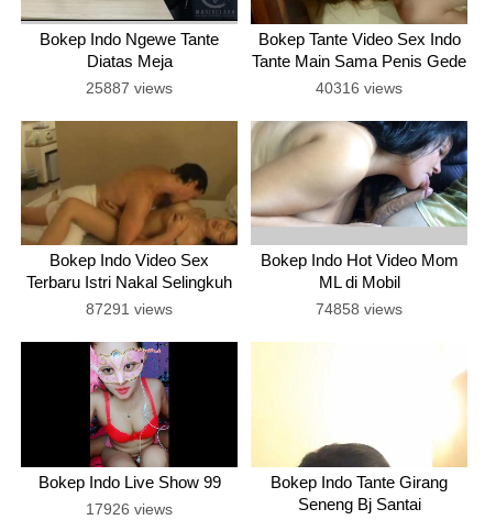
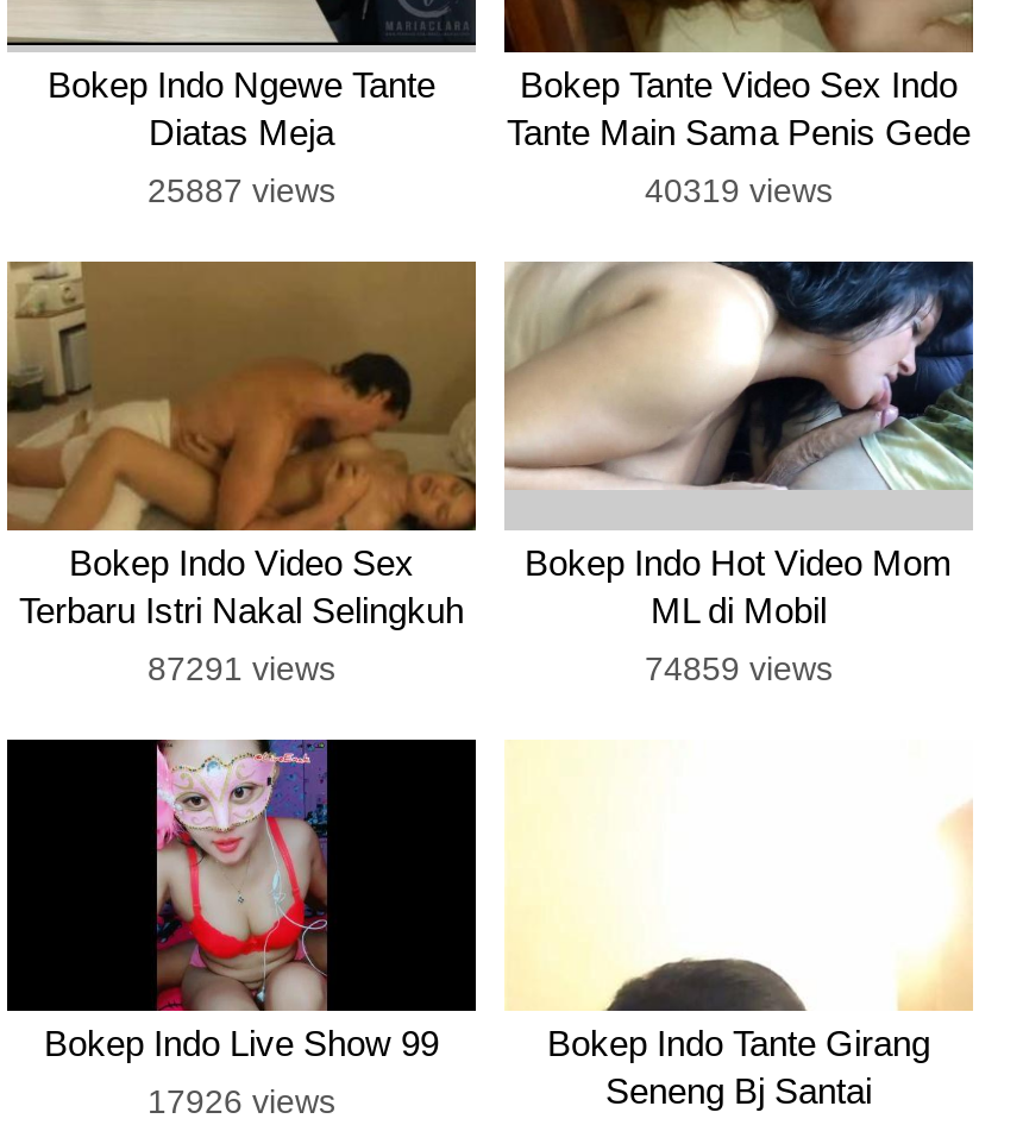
- 40316 views
+ 40319 views

- 74858 views
+ 74859 views
